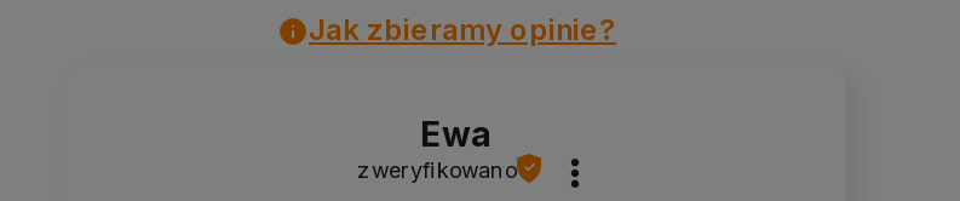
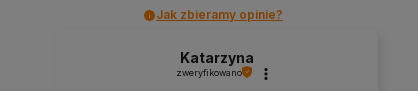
- Ewa
+ Katarzyna
